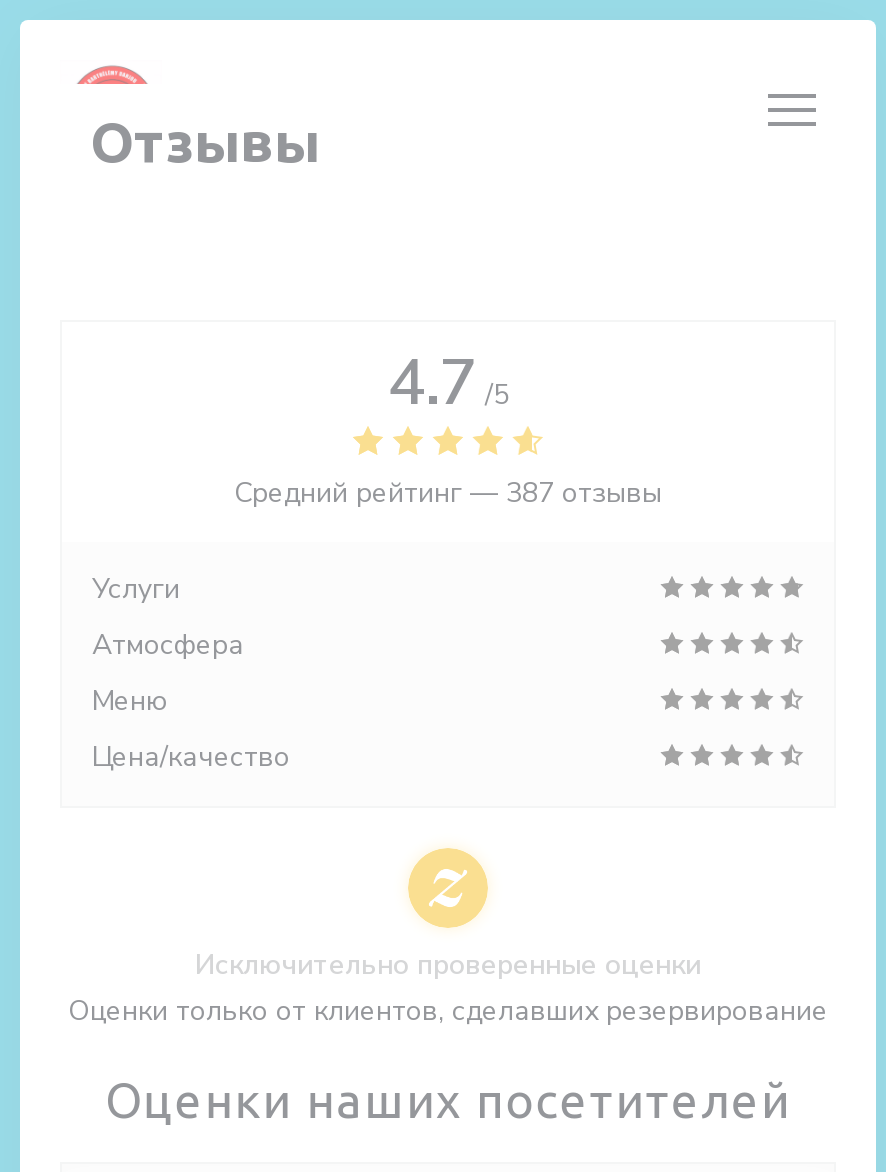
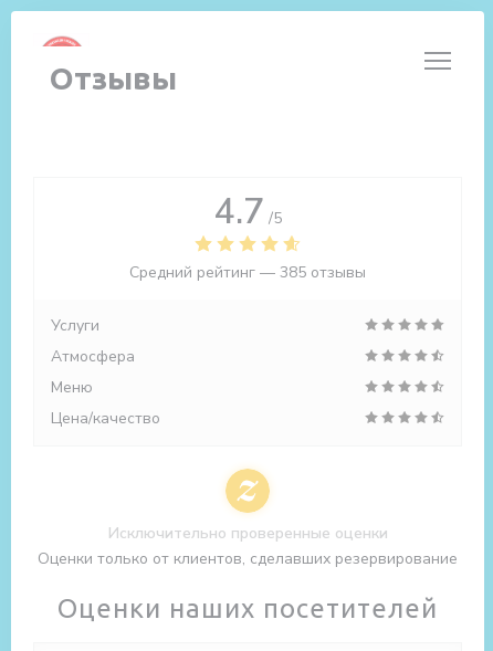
- Средний рейтинг — 387 отзывы
+ Средний рейтинг — 385 отзывы
